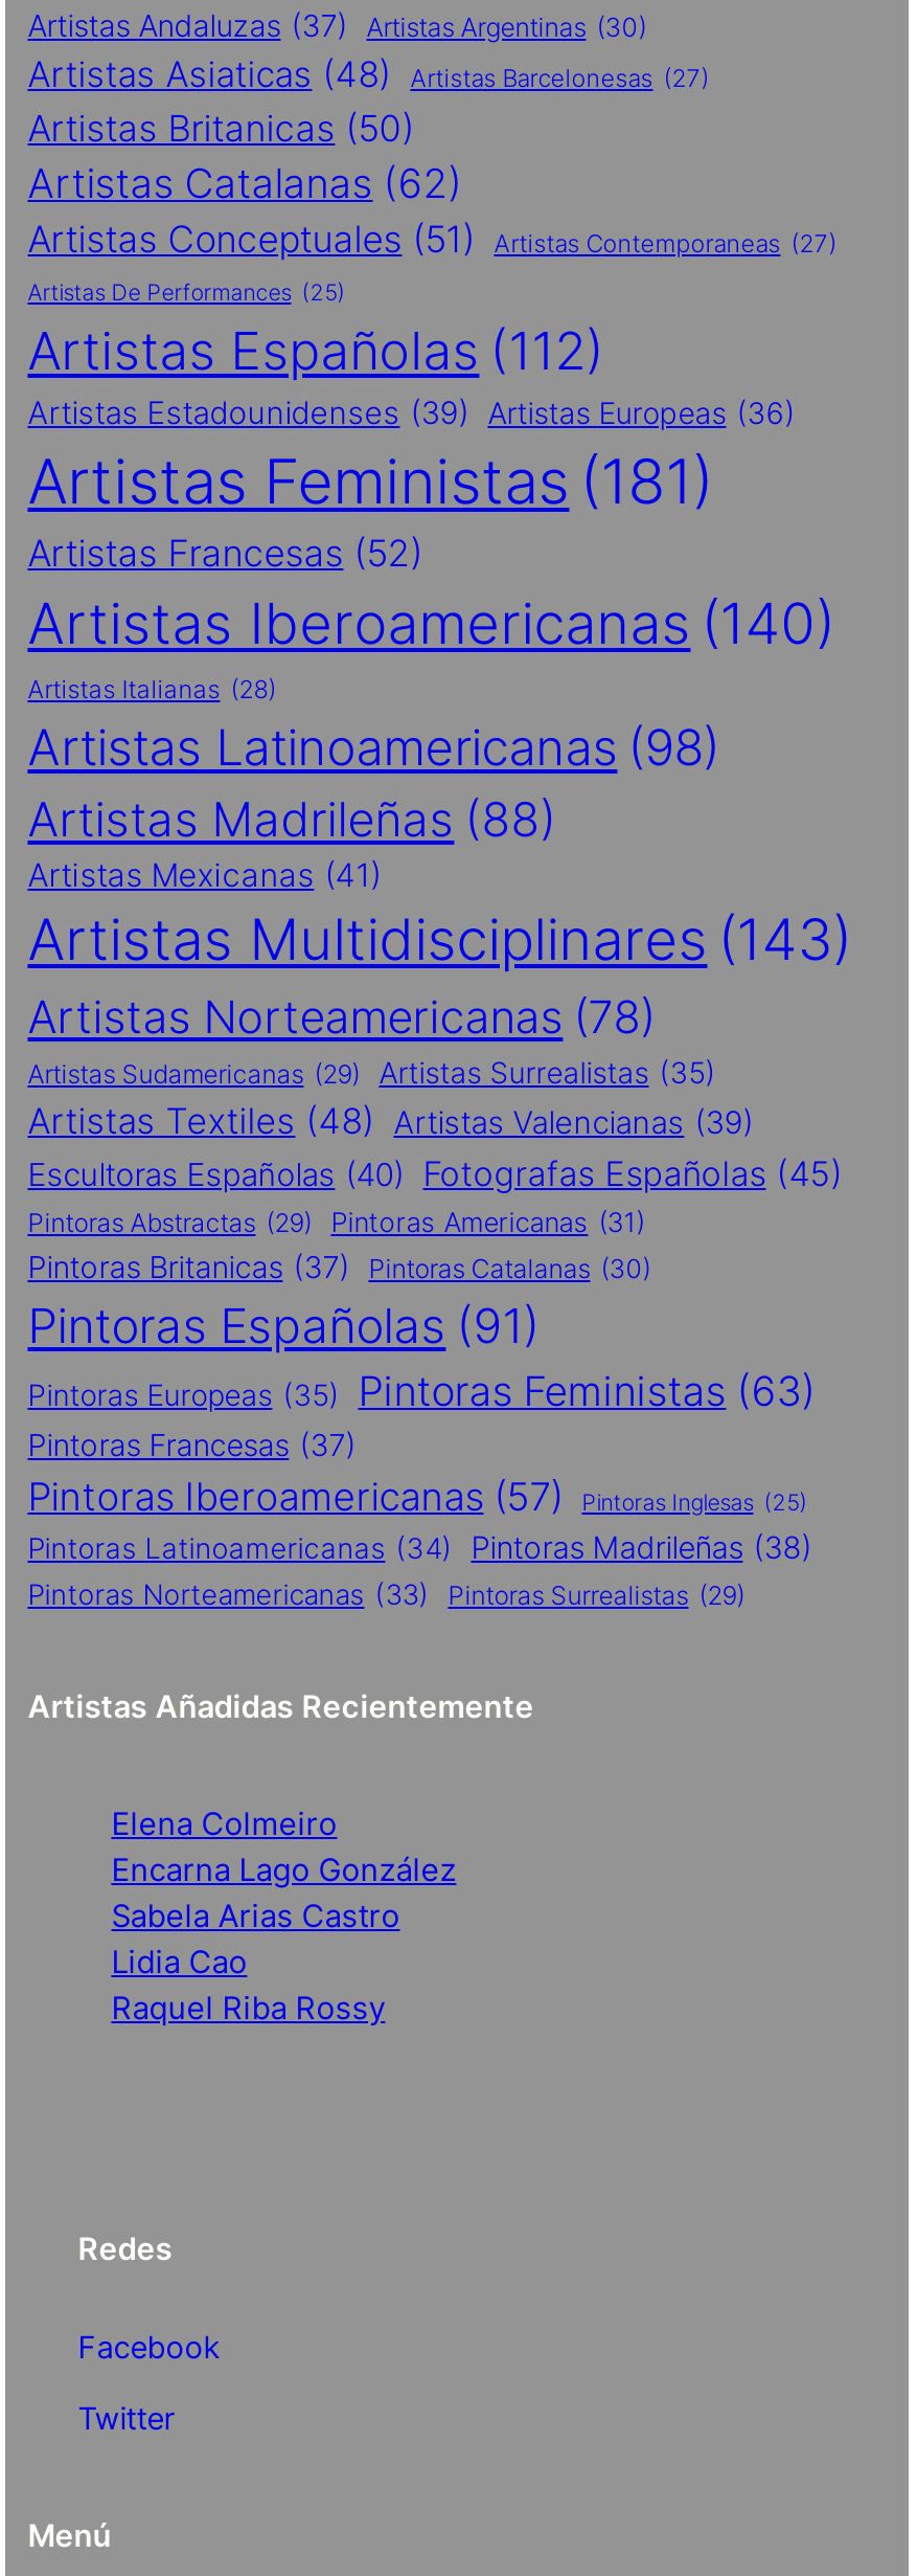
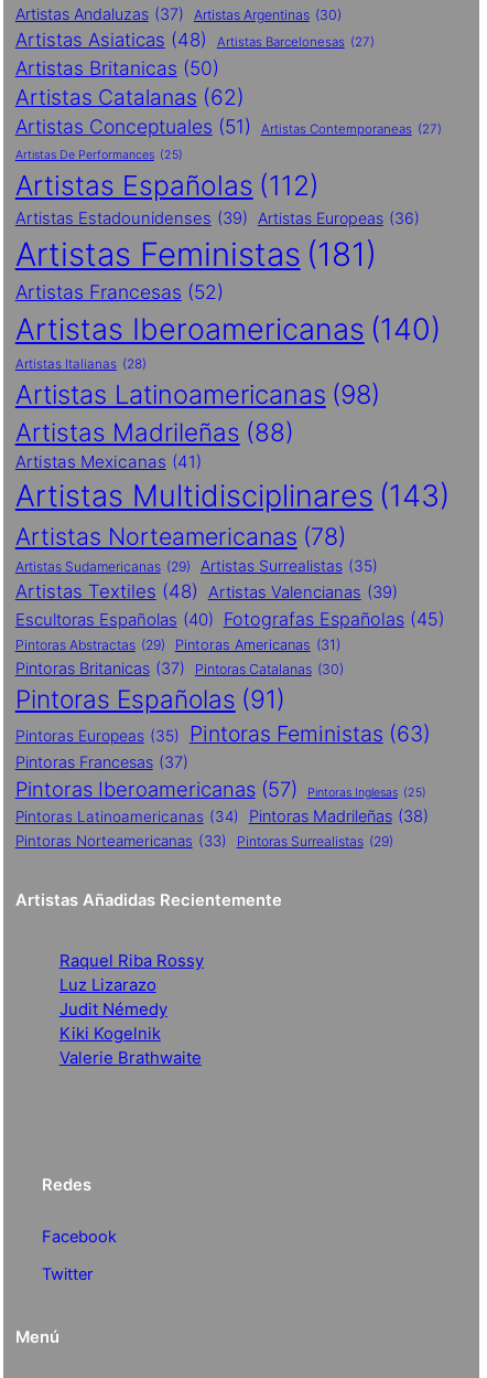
- Elena Colmeiro
- Encarna Lago González
- Sabela Arias Castro
- Lidia Cao

moved up: Raquel Riba Rossy

+ Luz Lizarazo
+ Judit Némedy
+ Kiki Kogelnik
+ Valerie Brathwaite
